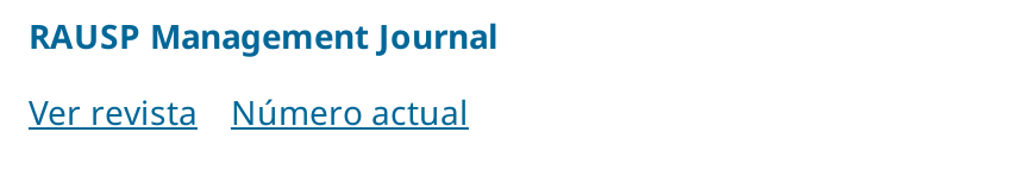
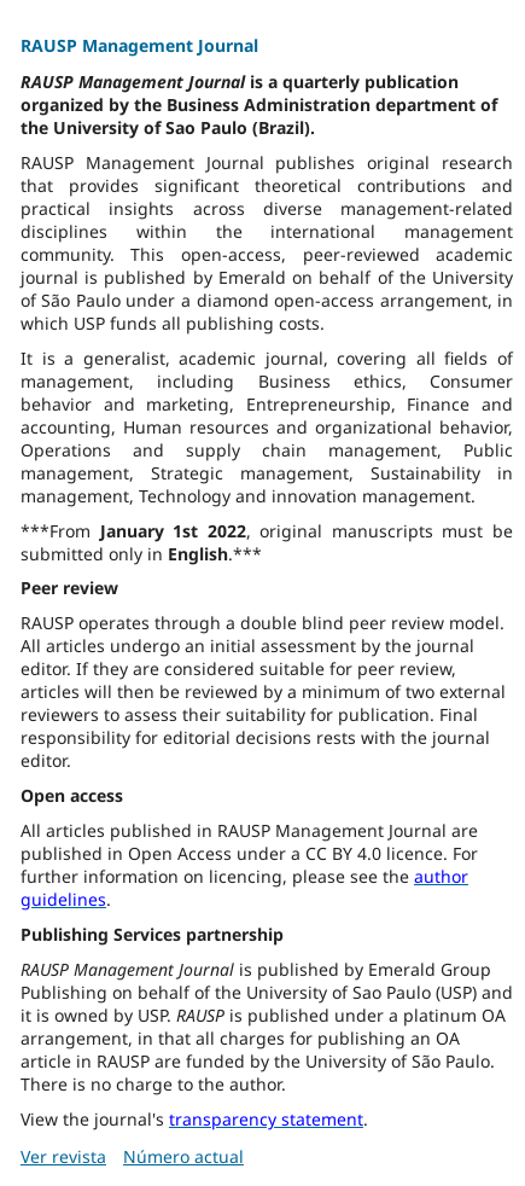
+ RAUSP Management Journal is a quarterly publication
+ organized by the Business Administration department of
+ the University of Sao Paulo (Brazil).
+ RAUSP Management Journal publishes original research
+ that provides significant theoretical contributions and
+ practical insights across diverse management-related
+ disciplines within the international management
+ community. This open-access, peer-reviewed academic
+ journal is published by Emerald on behalf of the University
+ of São Paulo under a diamond open-access arrangement, in
+ which USP funds all publishing costs.
+ It is a generalist, academic journal, covering all fields of
+ management, including Business ethics, Consumer
+ behavior and marketing, Entrepreneurship, Finance and
+ accounting, Human resources and organizational behavior,
+ Operations and supply chain management, Public
+ management, Strategic management, Sustainability in
+ management, Technology and innovation management.
+ ***From January 1st 2022, original manuscripts must be
+ submitted only in English.***
+ Peer review
+ RAUSP operates through a double blind peer review model.
+ All articles undergo an initial assessment by the journal
+ editor. If they are considered suitable for peer review,
+ articles will then be reviewed by a minimum of two external
+ reviewers to assess their suitability for publication. Final
+ responsibility for editorial decisions rests with the journal
+ editor.
+ Open access
+ All articles published in RAUSP Management Journal are
+ published in Open Access under a CC BY 4.0 licence. For
+ further information on licencing, please see the author
+ guidelines.
+ Publishing Services partnership
+ RAUSP Management Journal is published by Emerald Group
+ Publishing on behalf of the University of Sao Paulo (USP) and
+ it is owned by USP. RAUSP is published under a platinum OA
+ arrangement, in that all charges for publishing an OA
+ article in RAUSP are funded by the University of São Paulo.
+ There is no charge to the author.
+ View the journal's transparency statement.
